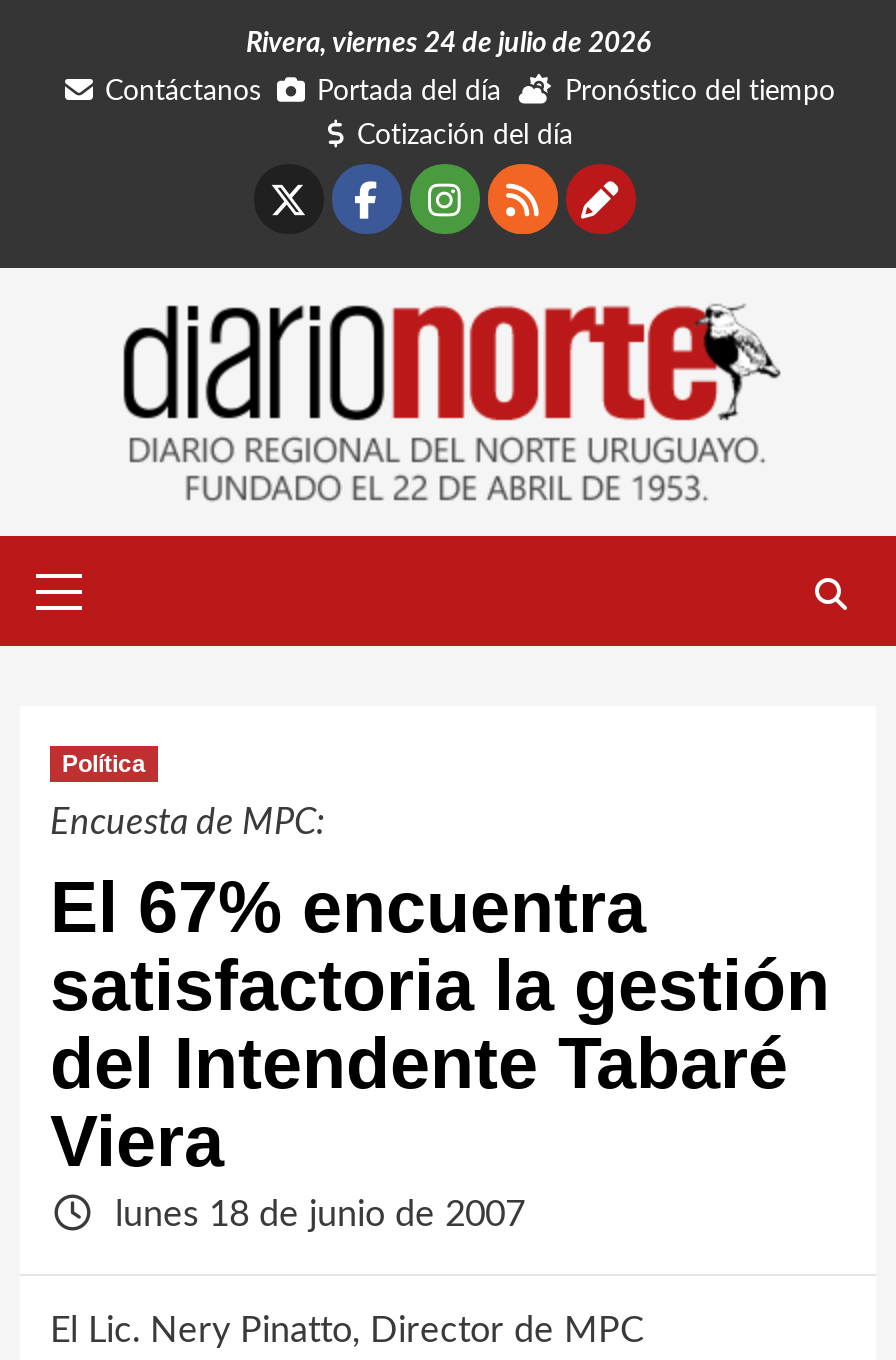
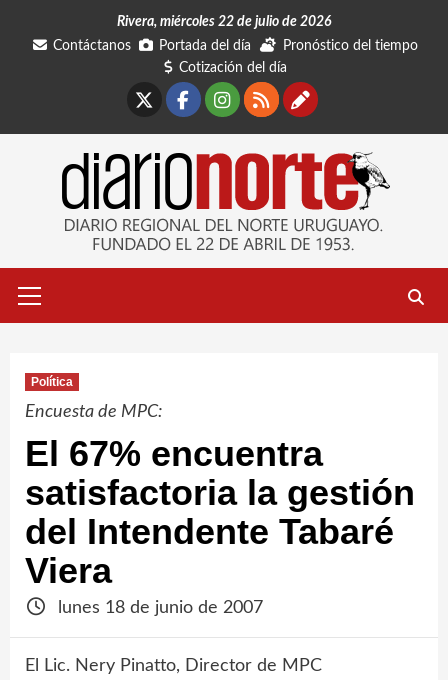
- Rivera, viernes 24 de julio de 2026
+ Rivera, miércoles 22 de julio de 2026
